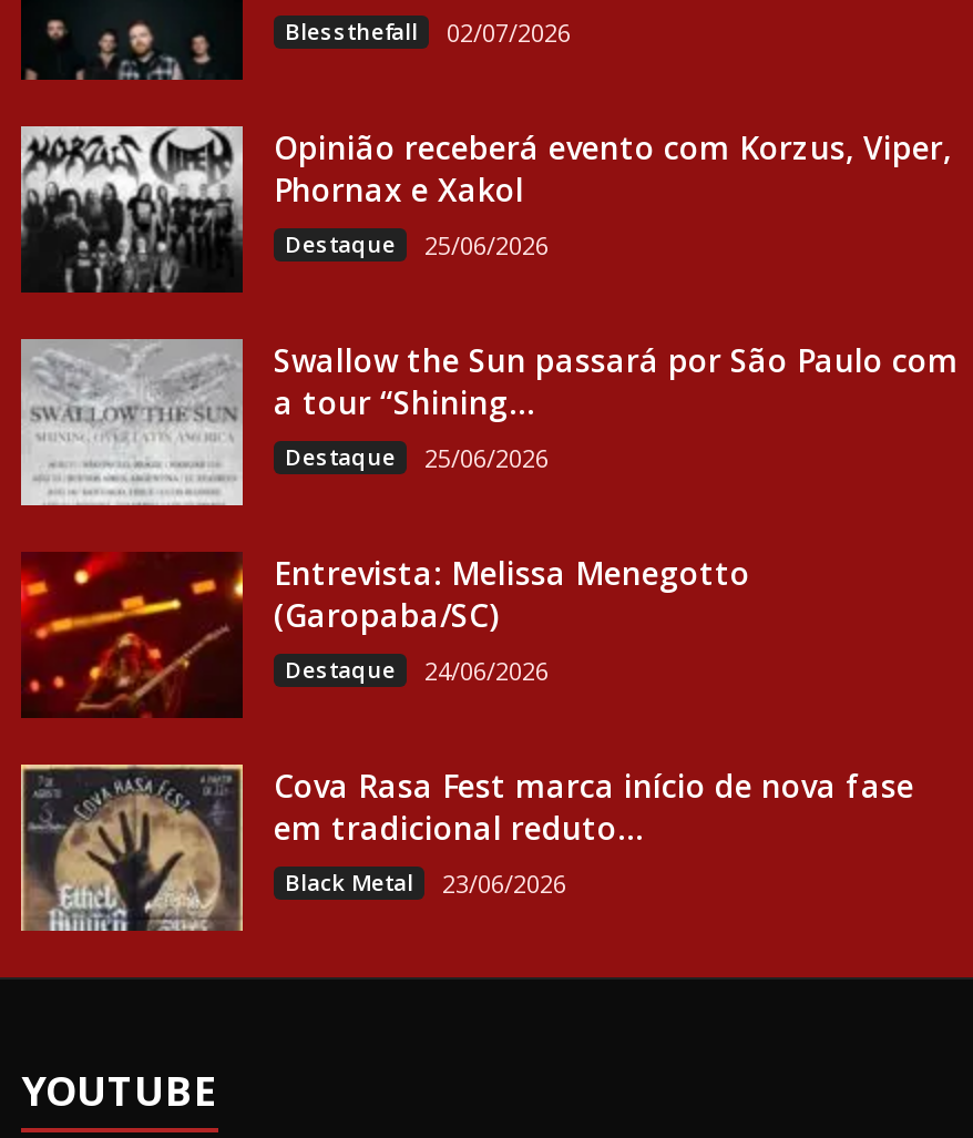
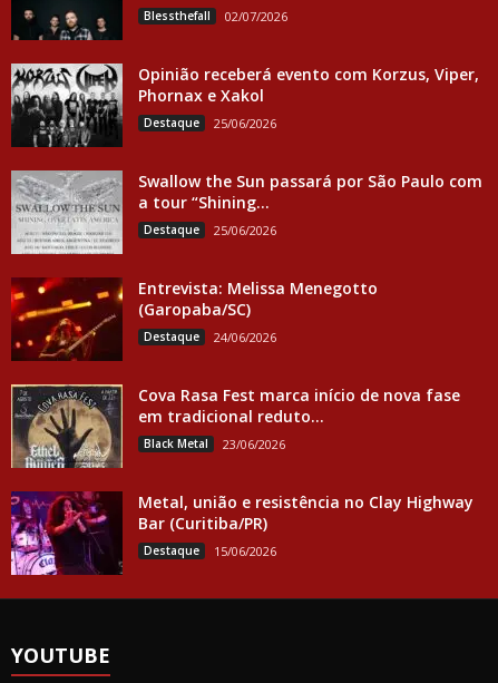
+ [image]
+ Metal, união e resistência no Clay Highway
+ Bar (Curitiba/PR)
+ Destaque
+ 15/06/2026
